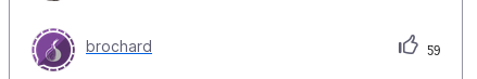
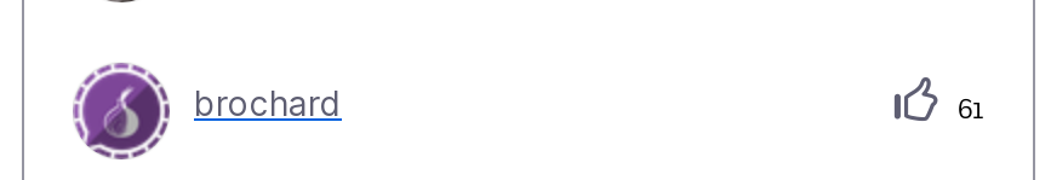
- 59
+ 61
